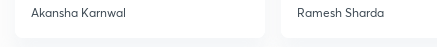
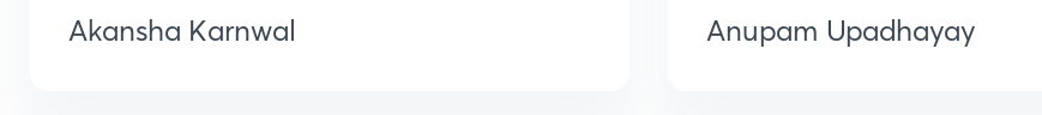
- Ramesh Sharda
+ Anupam Upadhayay
